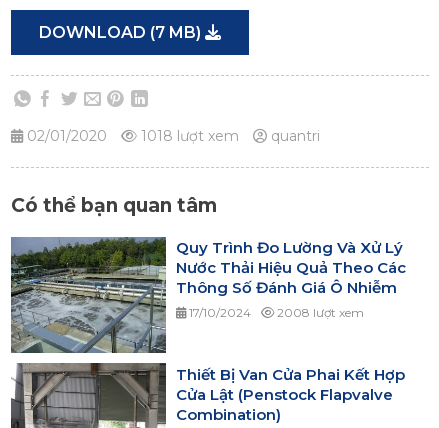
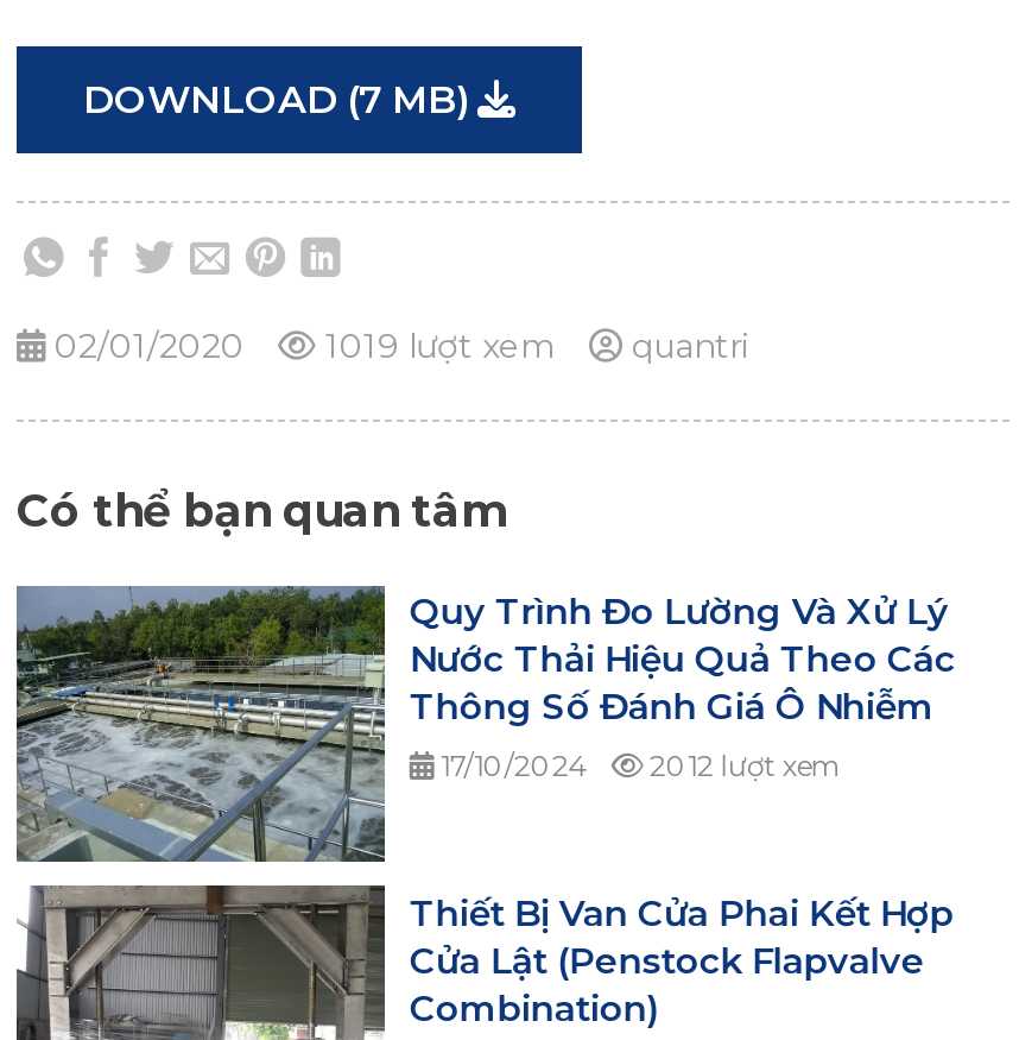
- 02/01/2020 1018 lượt xem quantri
+ 02/01/2020 1019 lượt xem quantri

- 17/10/2024 2008 lượt xem
+ 17/10/2024 2012 lượt xem
